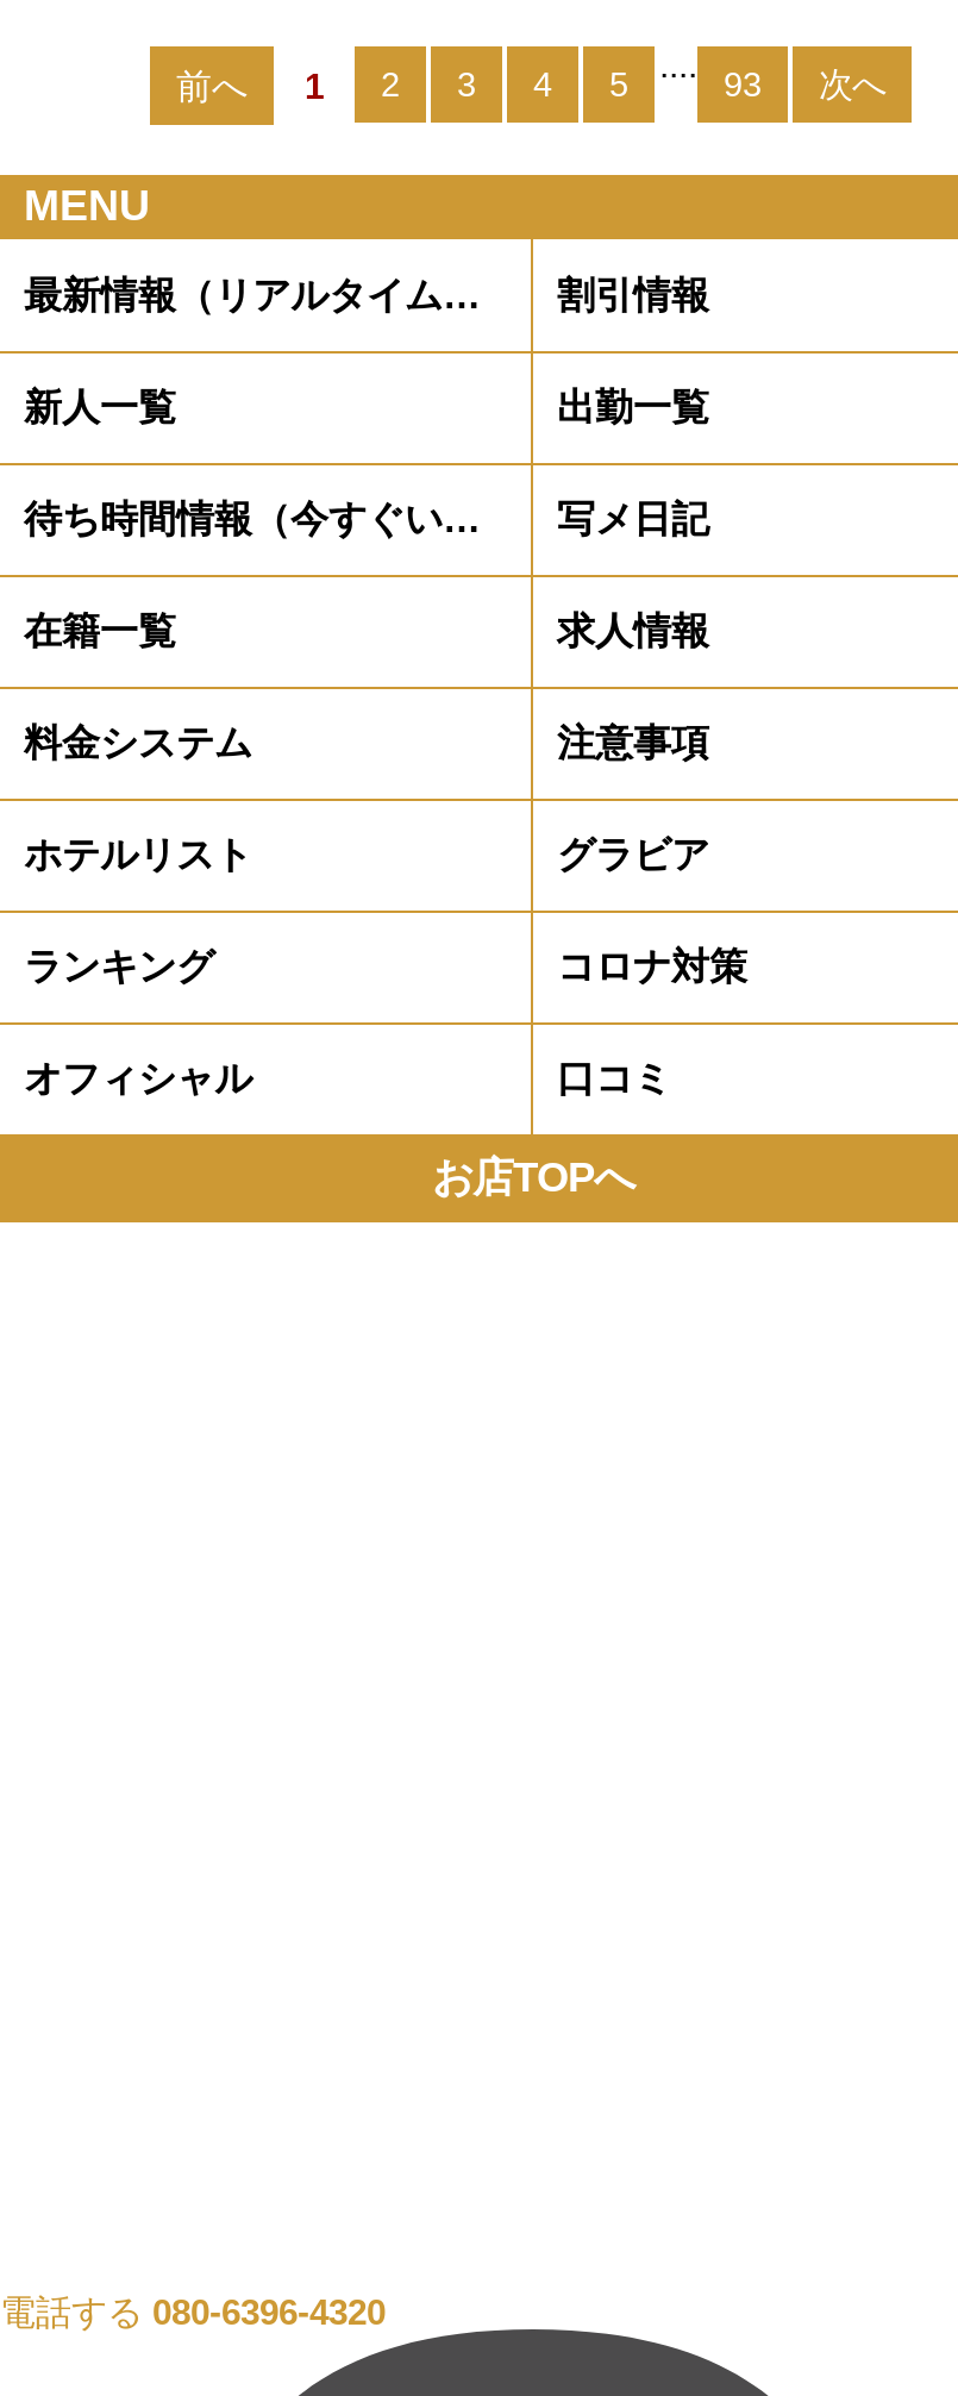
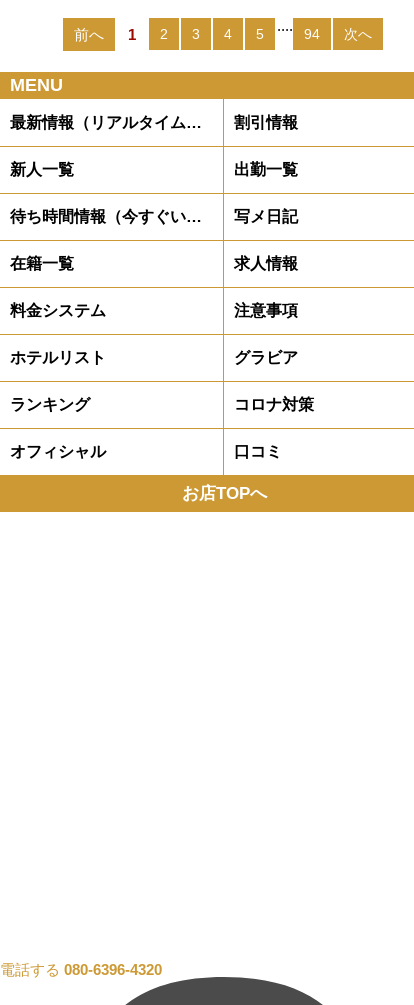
- 93
+ 94
